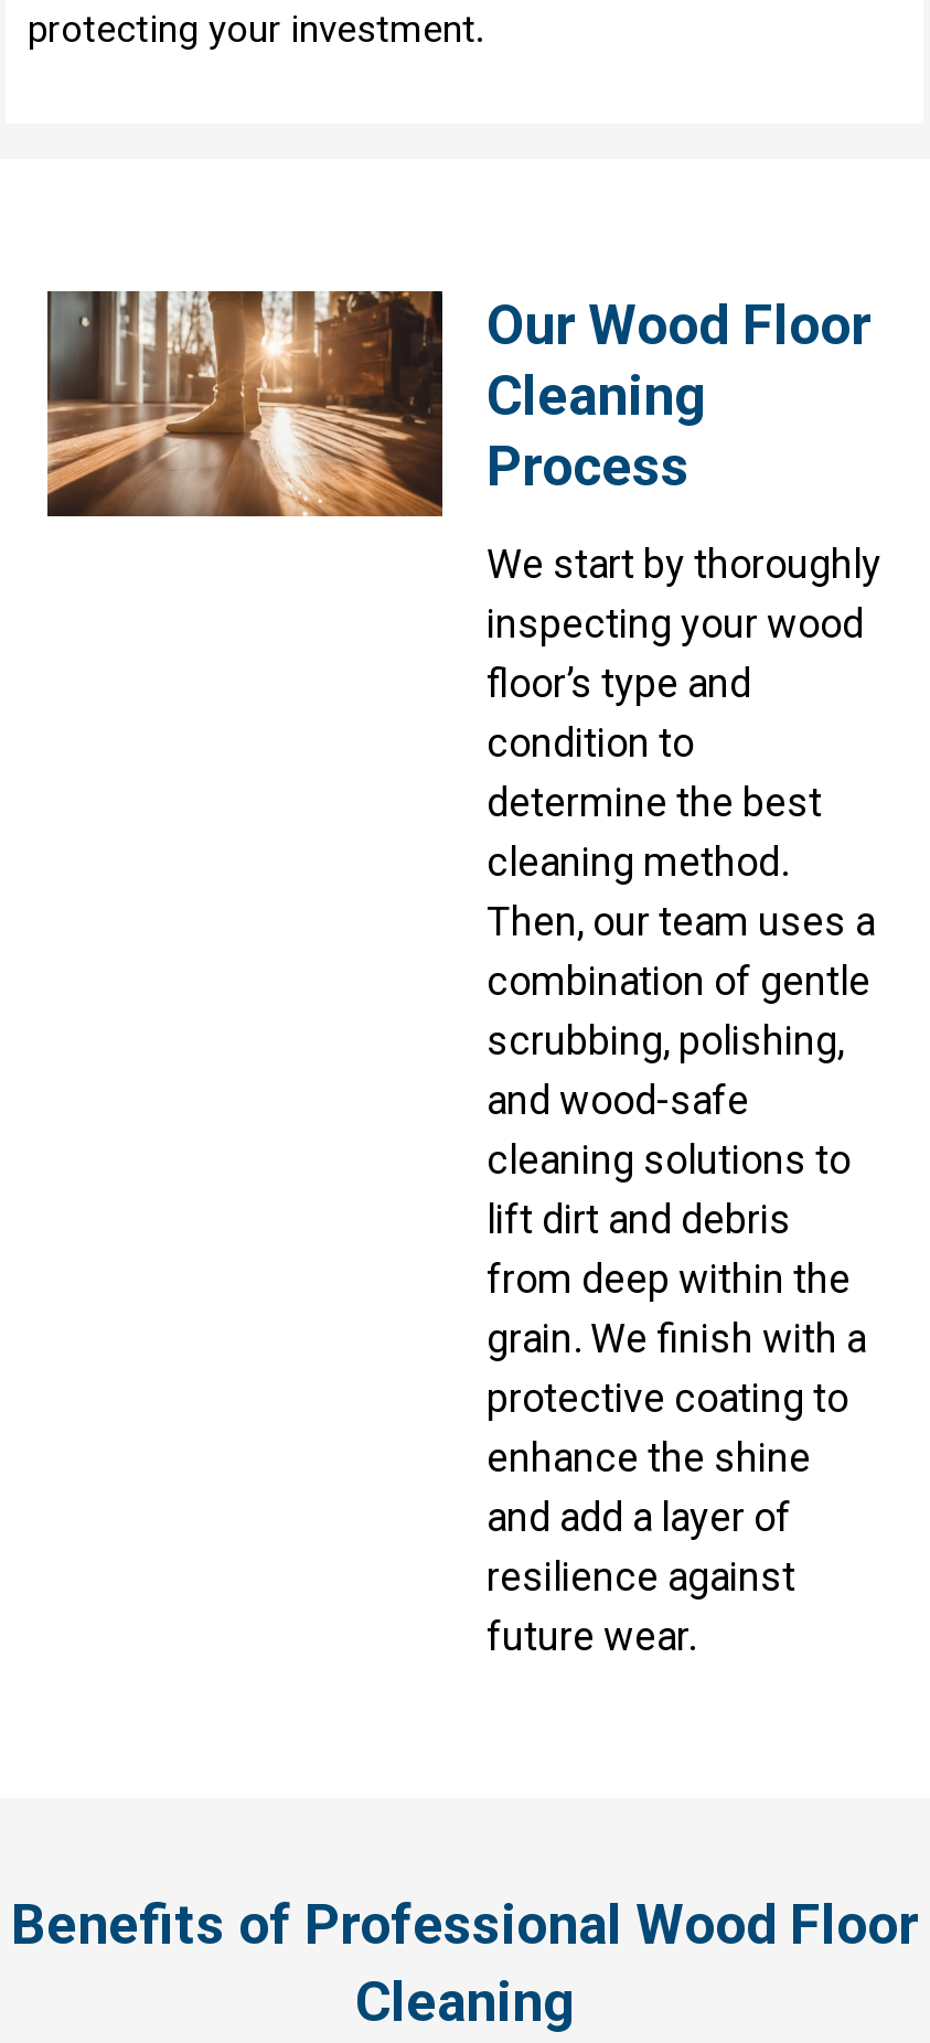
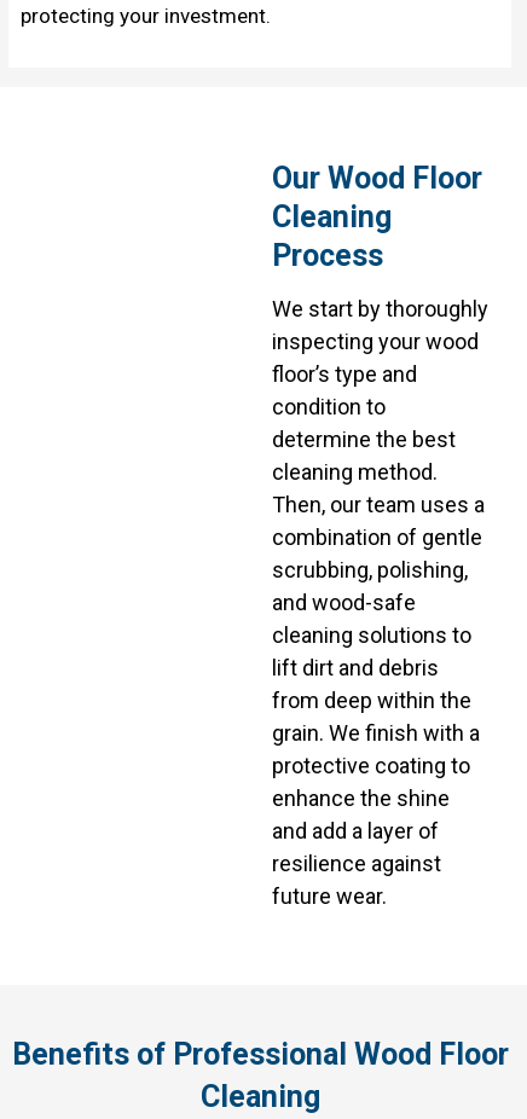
- [image]
